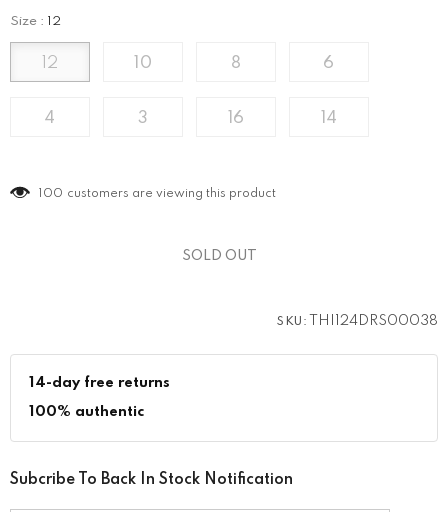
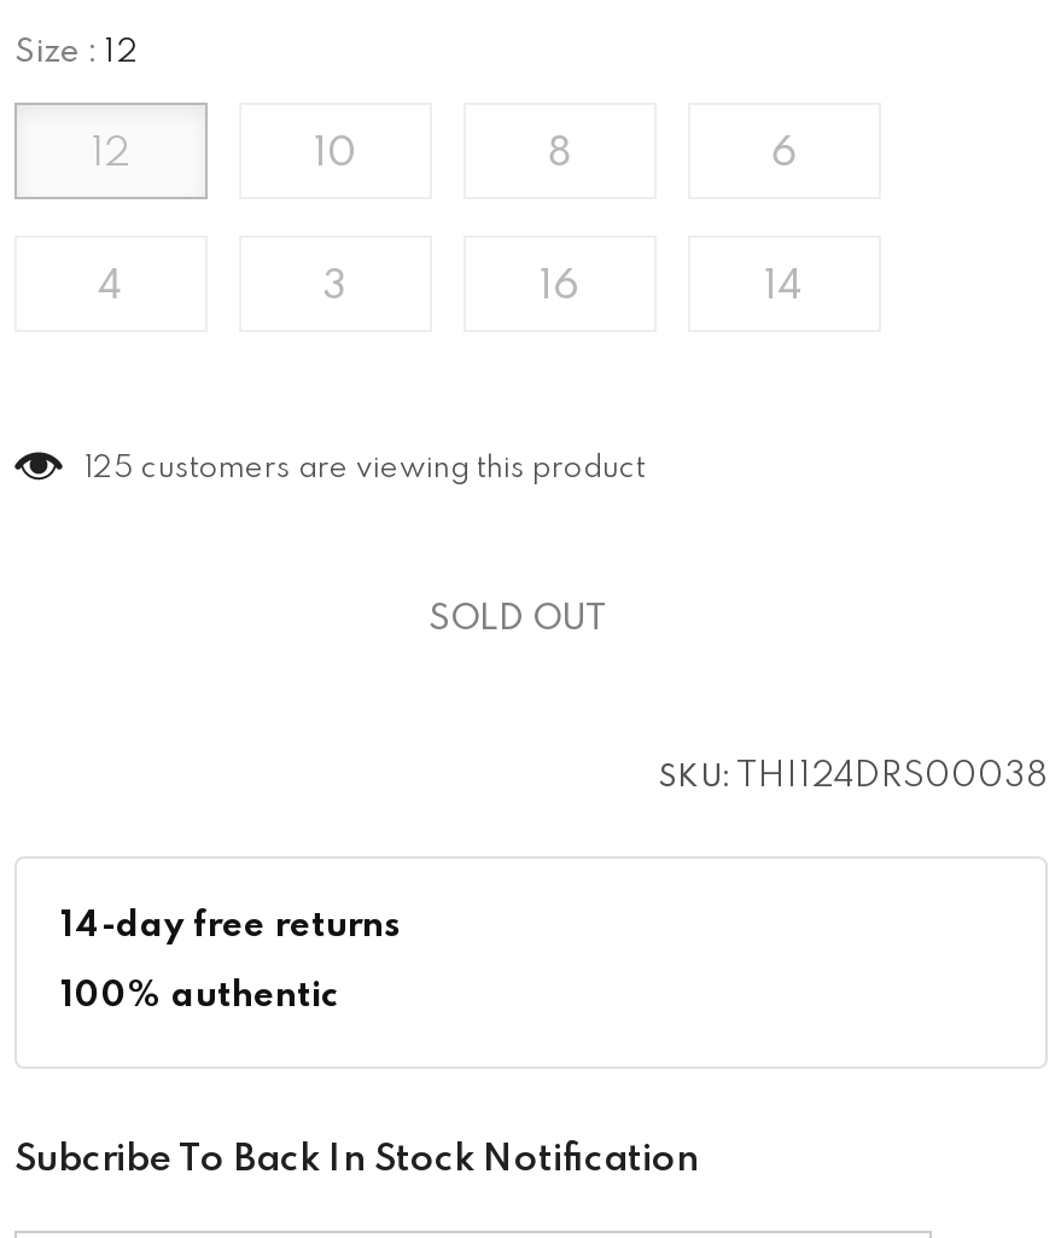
- 100 customers are viewing this product
+ 125 customers are viewing this product
